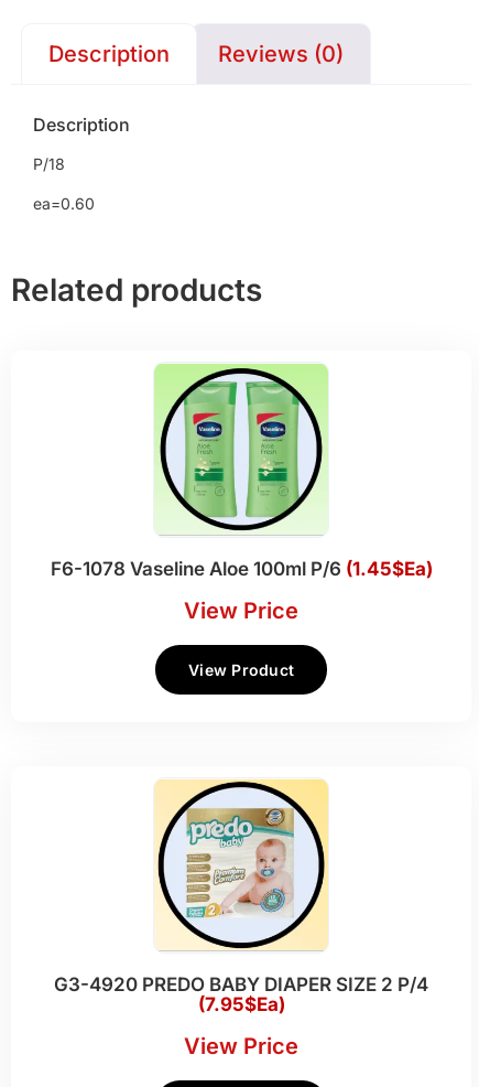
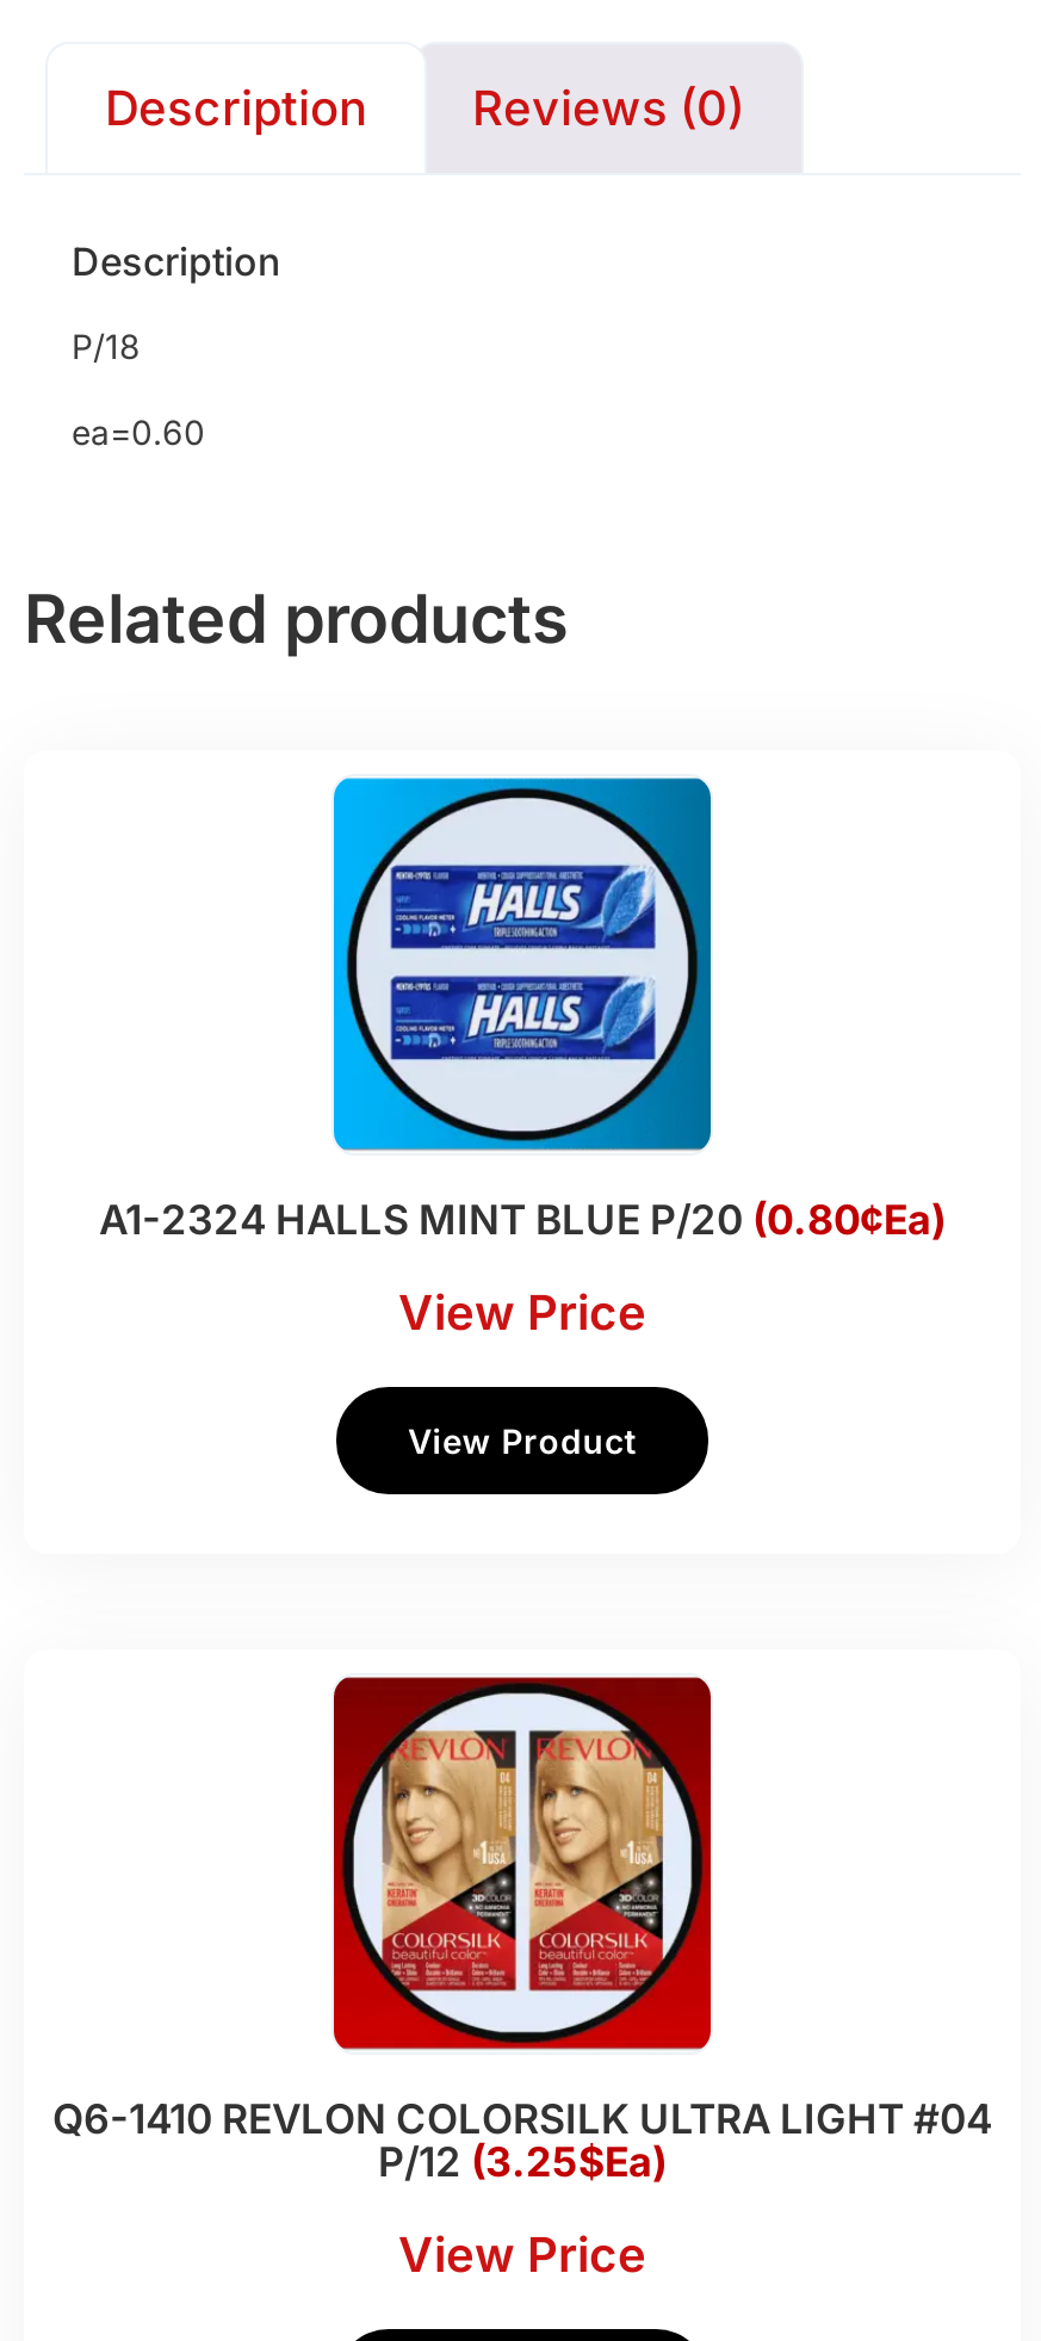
- [image]
- F6-1078 Vaseline Aloe 100ml P/6 (1.45$Ea)
+ [image]
+ A1-2324 HALLS MINT BLUE P/20 (0.80¢Ea)

- [image]
- G3-4920 PREDO BABY DIAPER SIZE 2 P/4
- (7.95$Ea)
+ [image]
+ Q6-1410 REVLON COLORSILK ULTRA LIGHT #04
+ P/12 (3.25$Ea)
